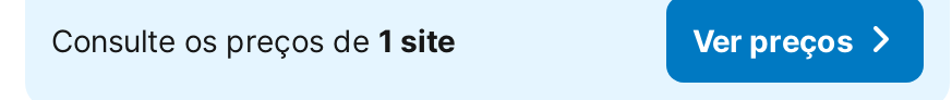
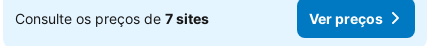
- Consulte os preços de 1 site
+ Consulte os preços de 7 sites
